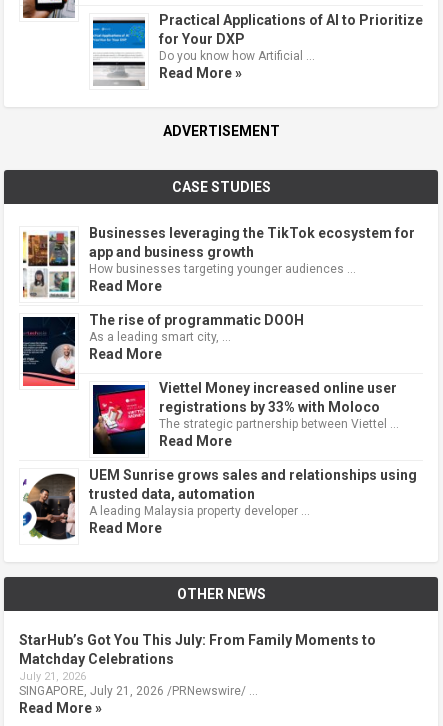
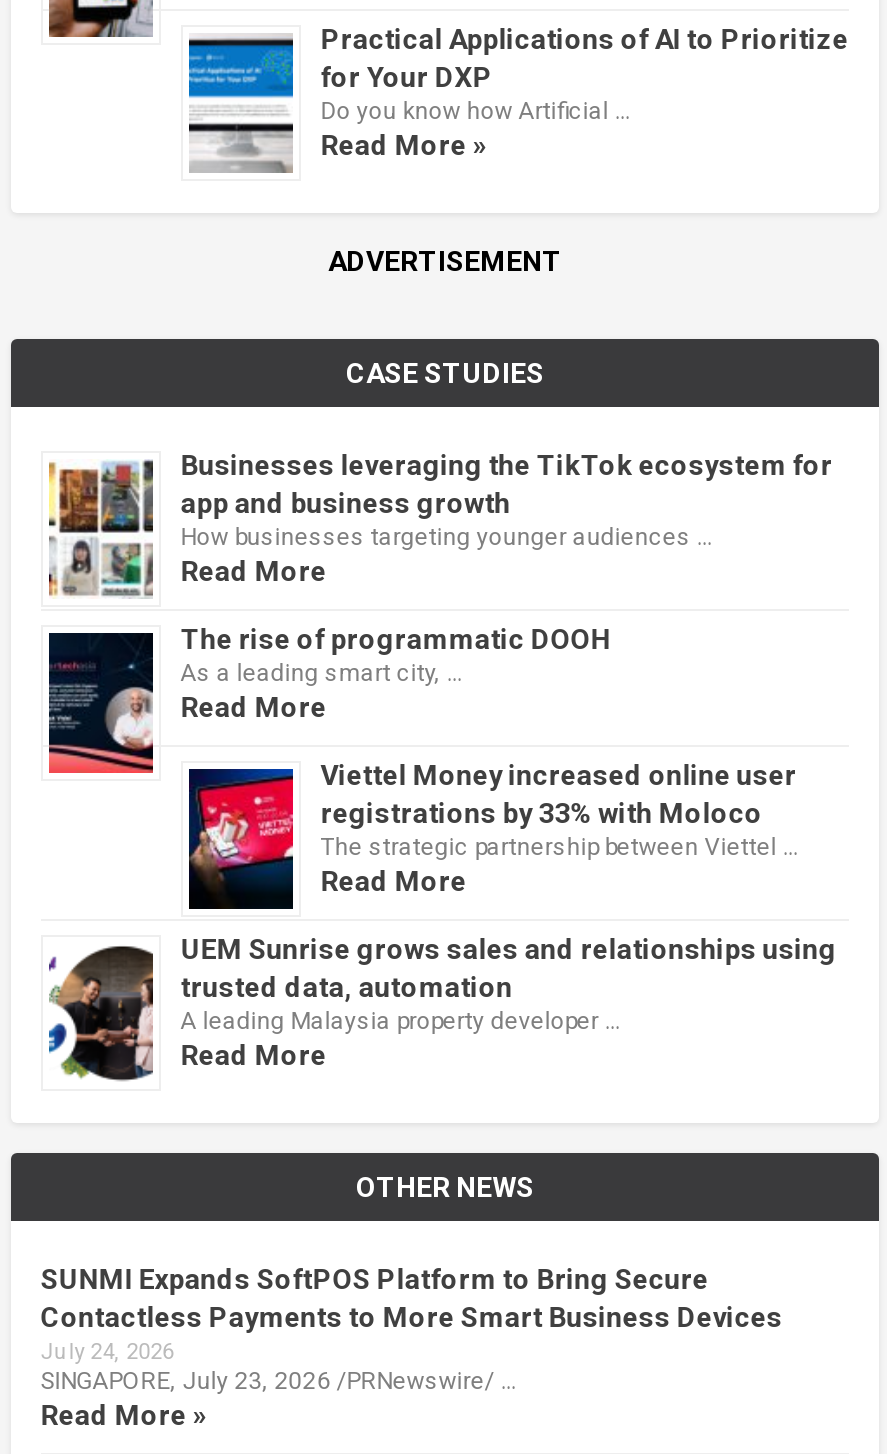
- StarHub’s Got You This July: From Family Moments to
- Matchday Celebrations
- July 21, 2026
- SINGAPORE, July 21, 2026 /PRNewswire/ …
+ SUNMI Expands SoftPOS Platform to Bring Secure
+ Contactless Payments to More Smart Business Devices
+ July 24, 2026
+ SINGAPORE, July 23, 2026 /PRNewswire/ …
